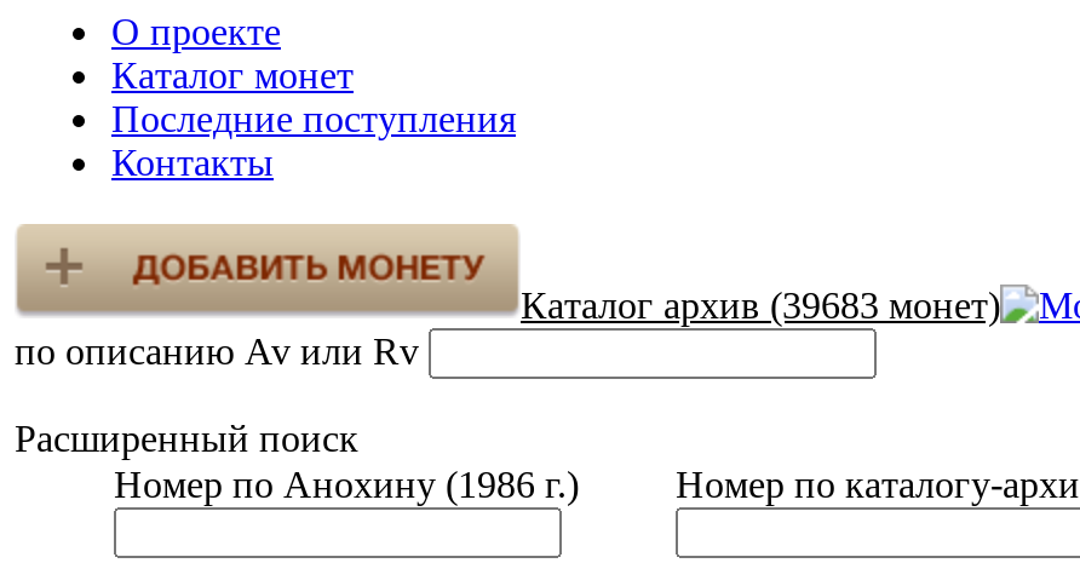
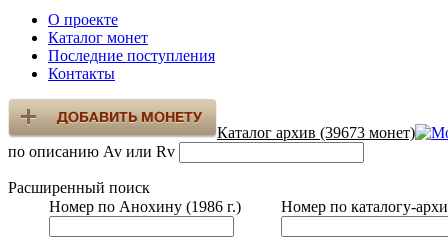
- Каталог архив (39683 монет)
+ Каталог архив (39673 монет)
